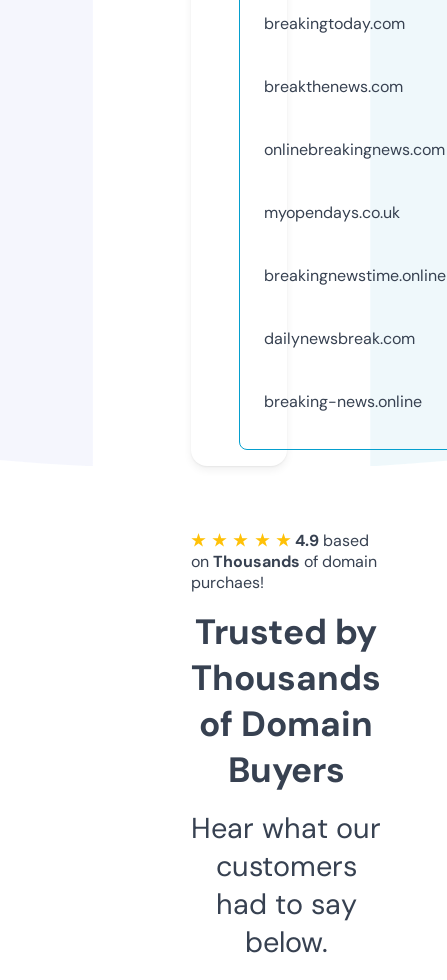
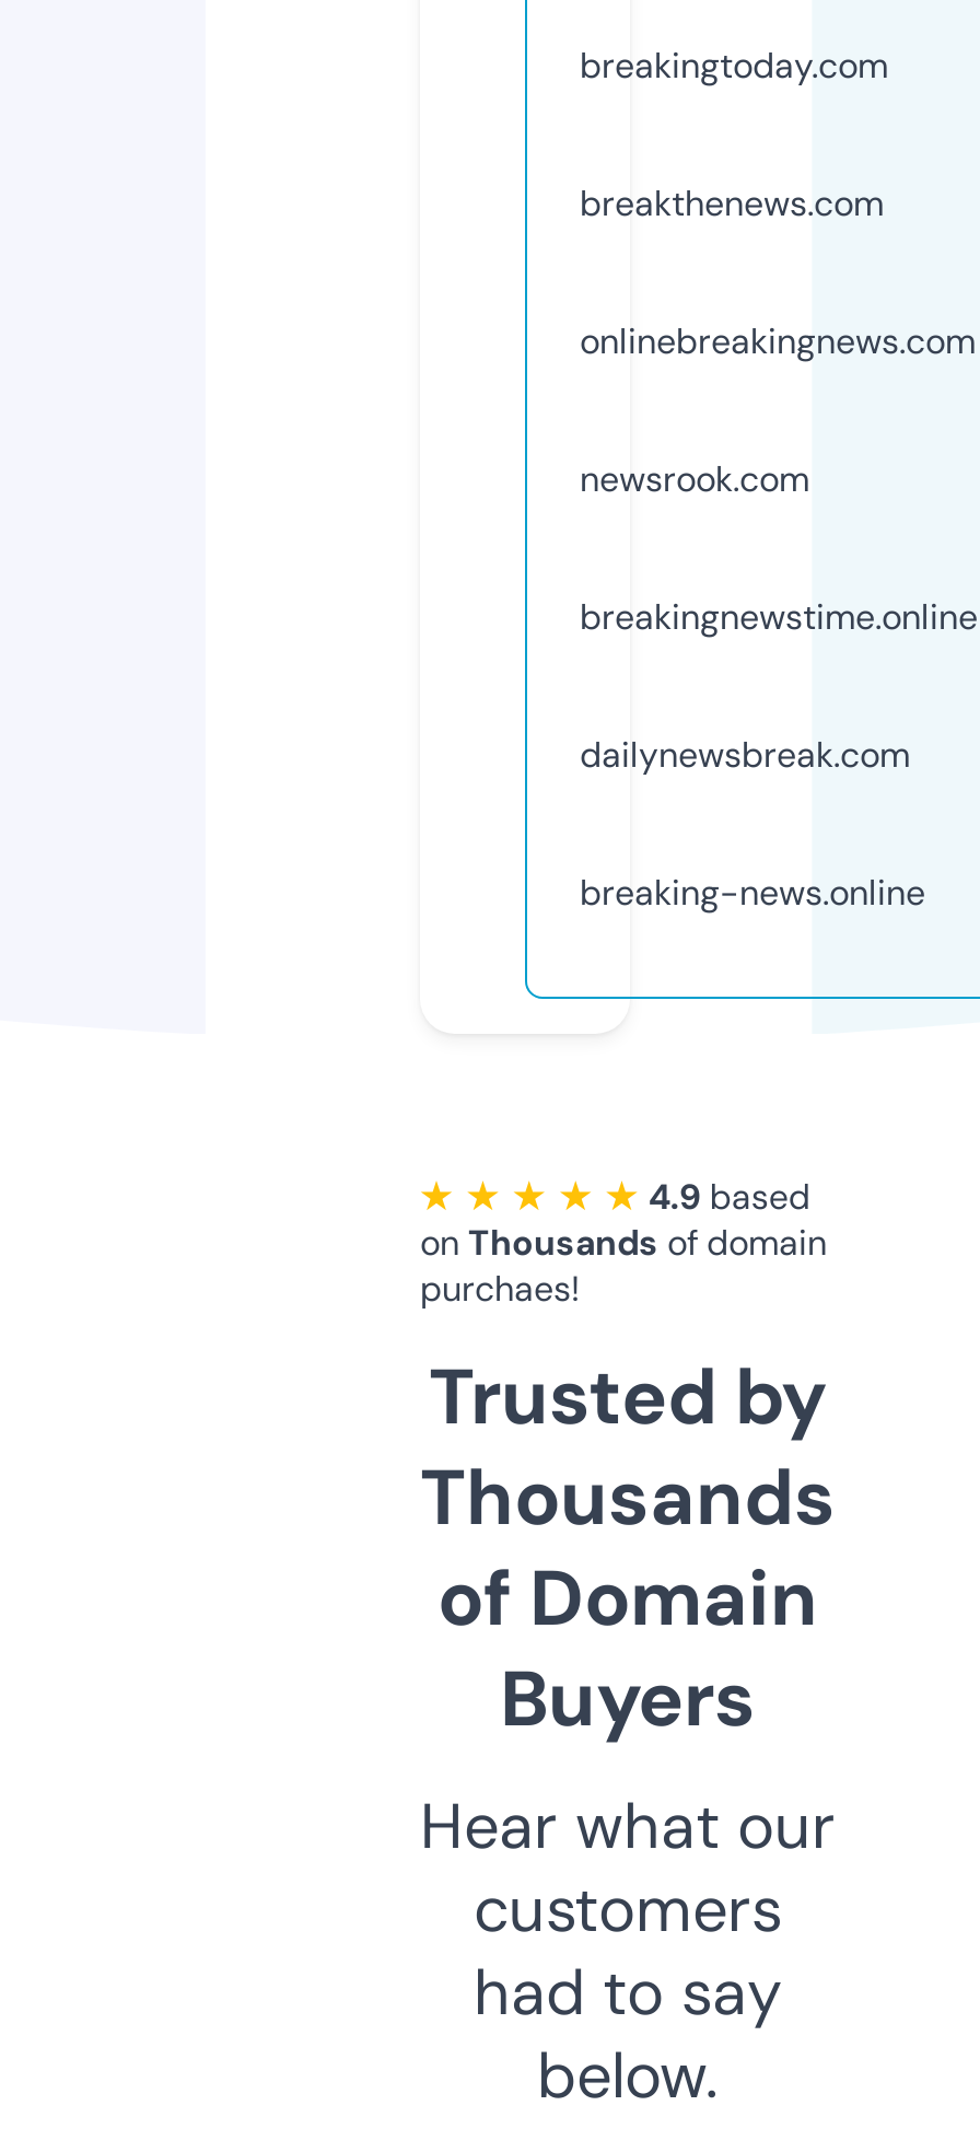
- myopendays.co.uk
+ newsrook.com
